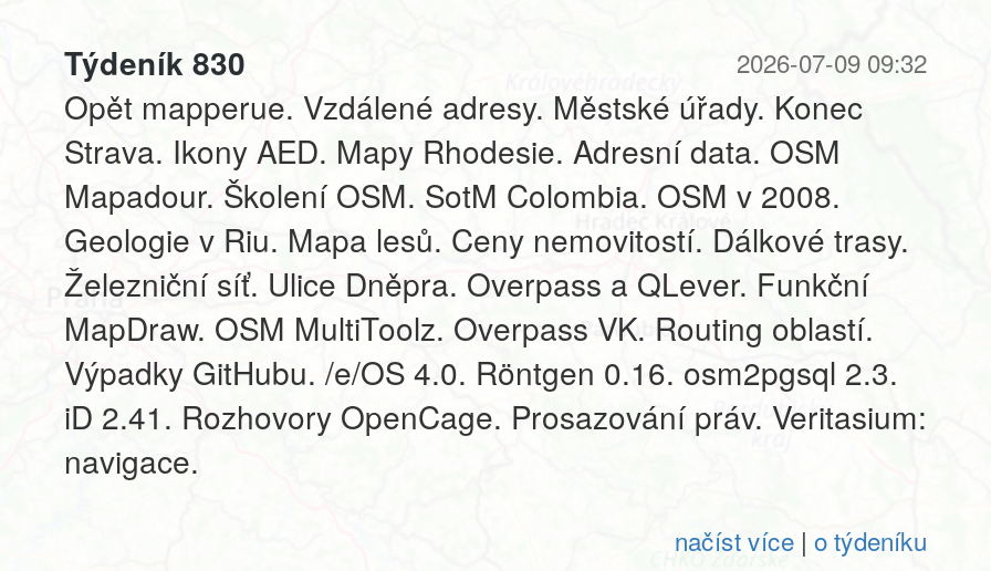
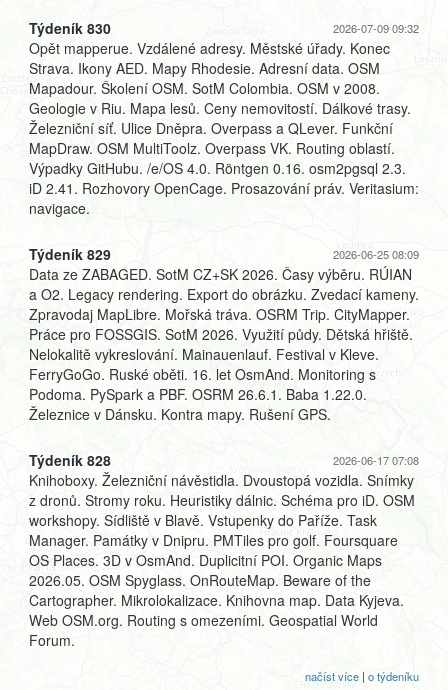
+ 2026-06-25 08:09
+ Týdeník 829
+ Data ze ZABAGED. SotM CZ+SK 2026. Časy výběru. RÚIAN
+ a O2. Legacy rendering. Export do obrázku. Zvedací kameny.
+ Zpravodaj MapLibre. Mořská tráva. OSRM Trip. CityMapper.
+ Práce pro FOSSGIS. SotM 2026. Využití půdy. Dětská hřiště.
+ Nelokalitě vykreslování. Mainauenlauf. Festival v Kleve.
+ FerryGoGo. Ruské oběti. 16. let OsmAnd. Monitoring s
+ Podoma. PySpark a PBF. OSRM 26.6.1. Baba 1.22.0.
+ Železnice v Dánsku. Kontra mapy. Rušení GPS.
+ 2026-06-17 07:08
+ Týdeník 828
+ Knihoboxy. Železniční návěstidla. Dvoustopá vozidla. Snímky
+ z dronů. Stromy roku. Heuristiky dálnic. Schéma pro iD. OSM
+ workshopy. Sídliště v Blavě. Vstupenky do Paříže. Task
+ Manager. Památky v Dnipru. PMTiles pro golf. Foursquare
+ OS Places. 3D v OsmAnd. Duplicitní POI. Organic Maps
+ 2026.05. OSM Spyglass. OnRouteMap. Beware of the
+ Cartographer. Mikrolokalizace. Knihovna map. Data Kyjeva.
+ Web OSM.org. Routing s omezeními. Geospatial World
+ Forum.
